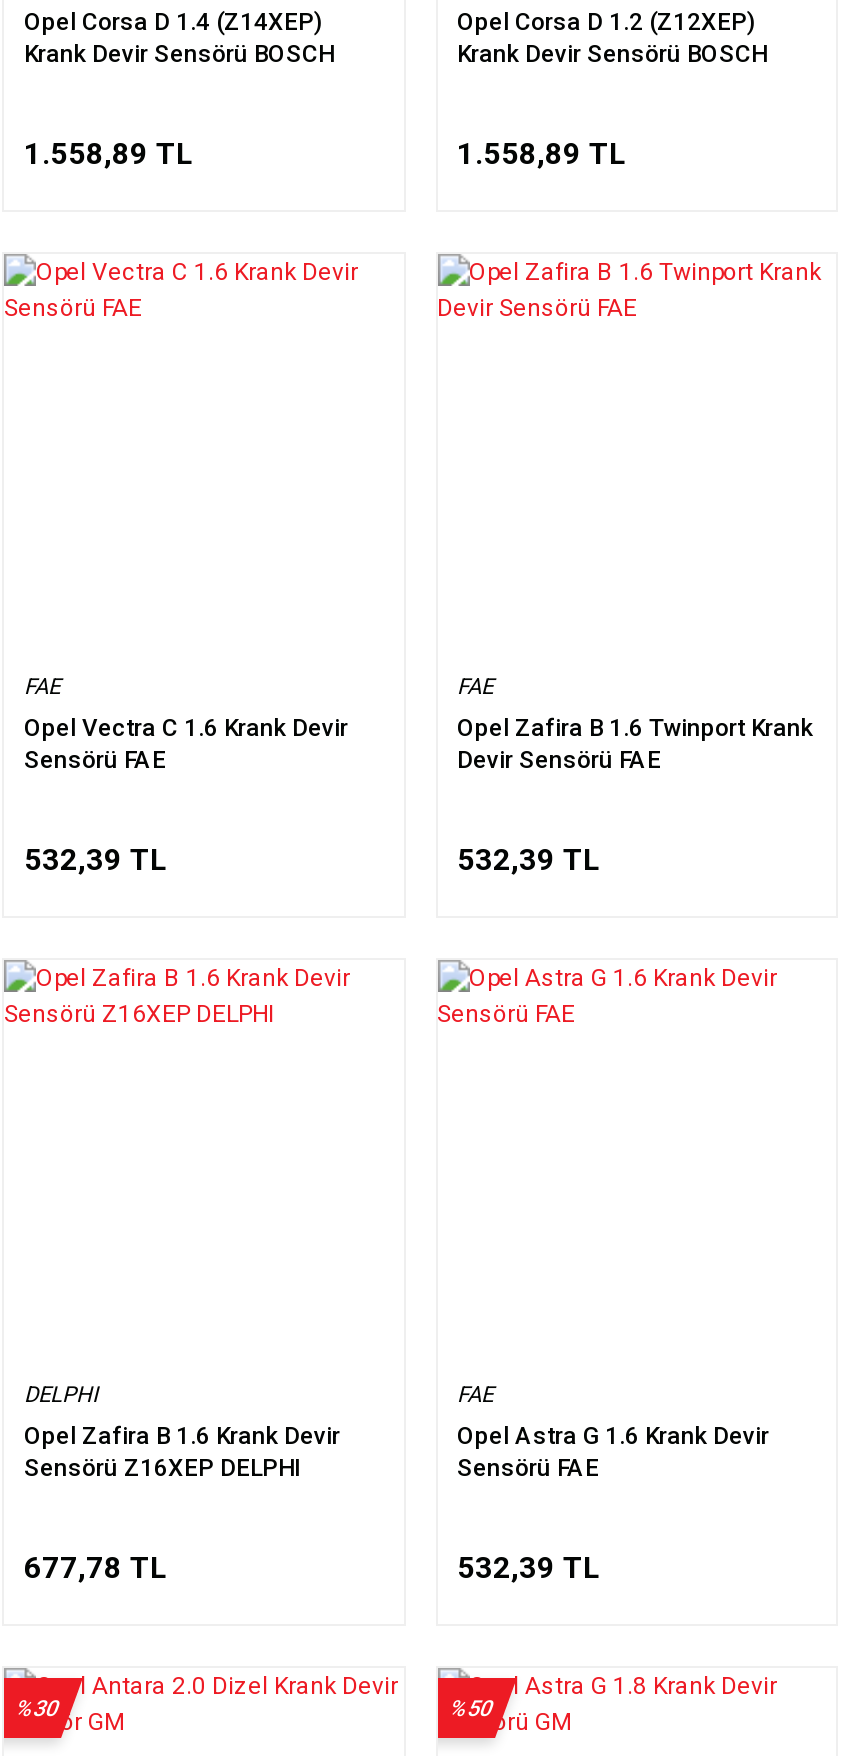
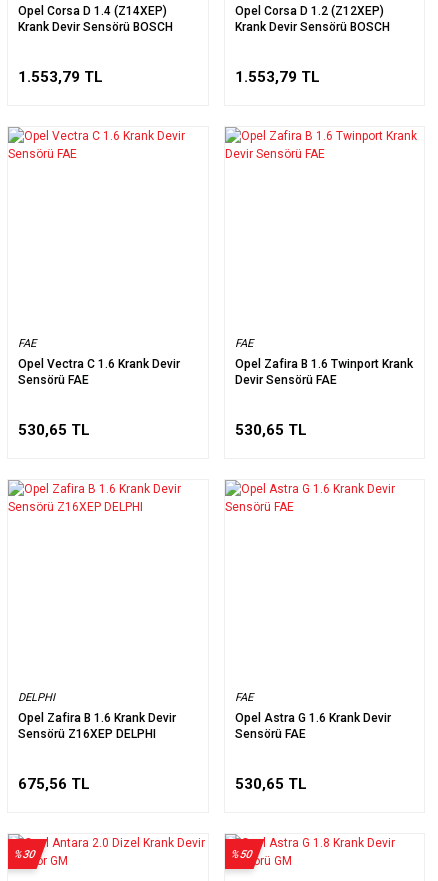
- 1.558,89 TL
+ 1.553,79 TL

- 1.558,89 TL
+ 1.553,79 TL

- 532,39 TL
+ 530,65 TL

- 532,39 TL
+ 530,65 TL

- 677,78 TL
+ 675,56 TL

- 532,39 TL
+ 530,65 TL
